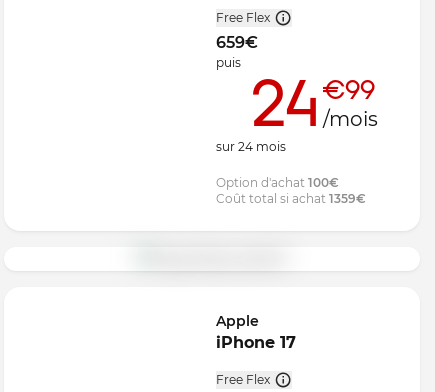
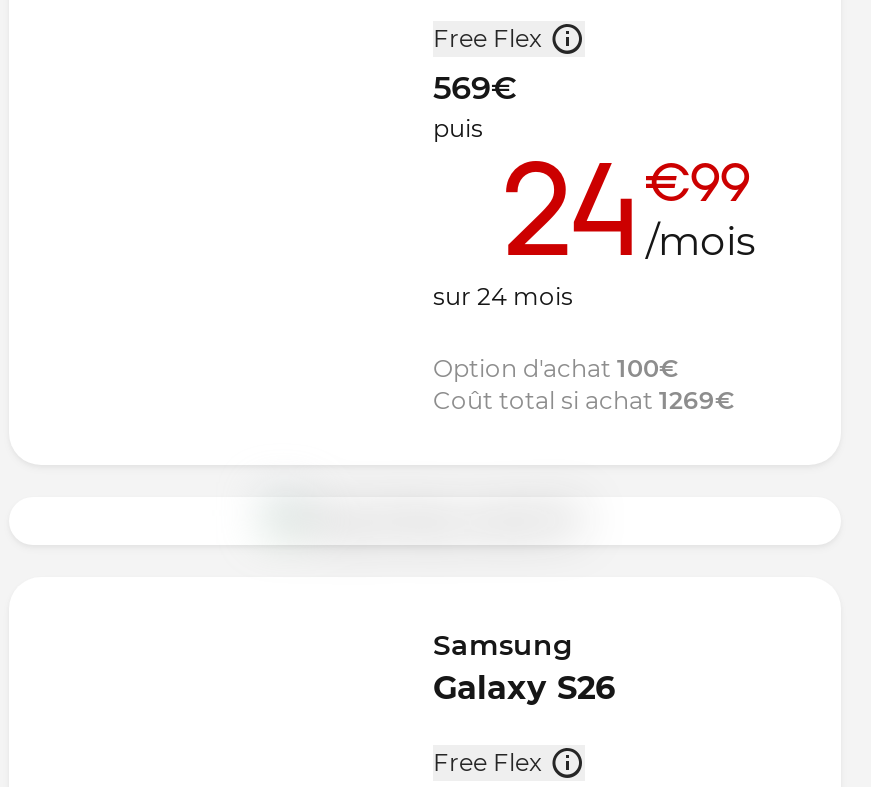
- 659€
+ 569€

- Coût total si achat 1359€
+ Coût total si achat 1269€

- Apple
- iPhone 17
+ Samsung
+ Galaxy S26
